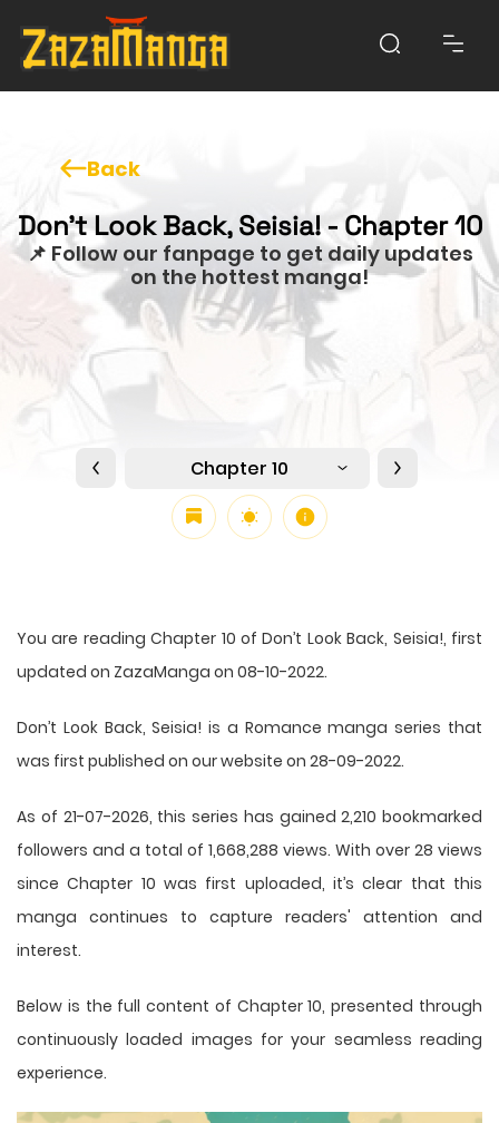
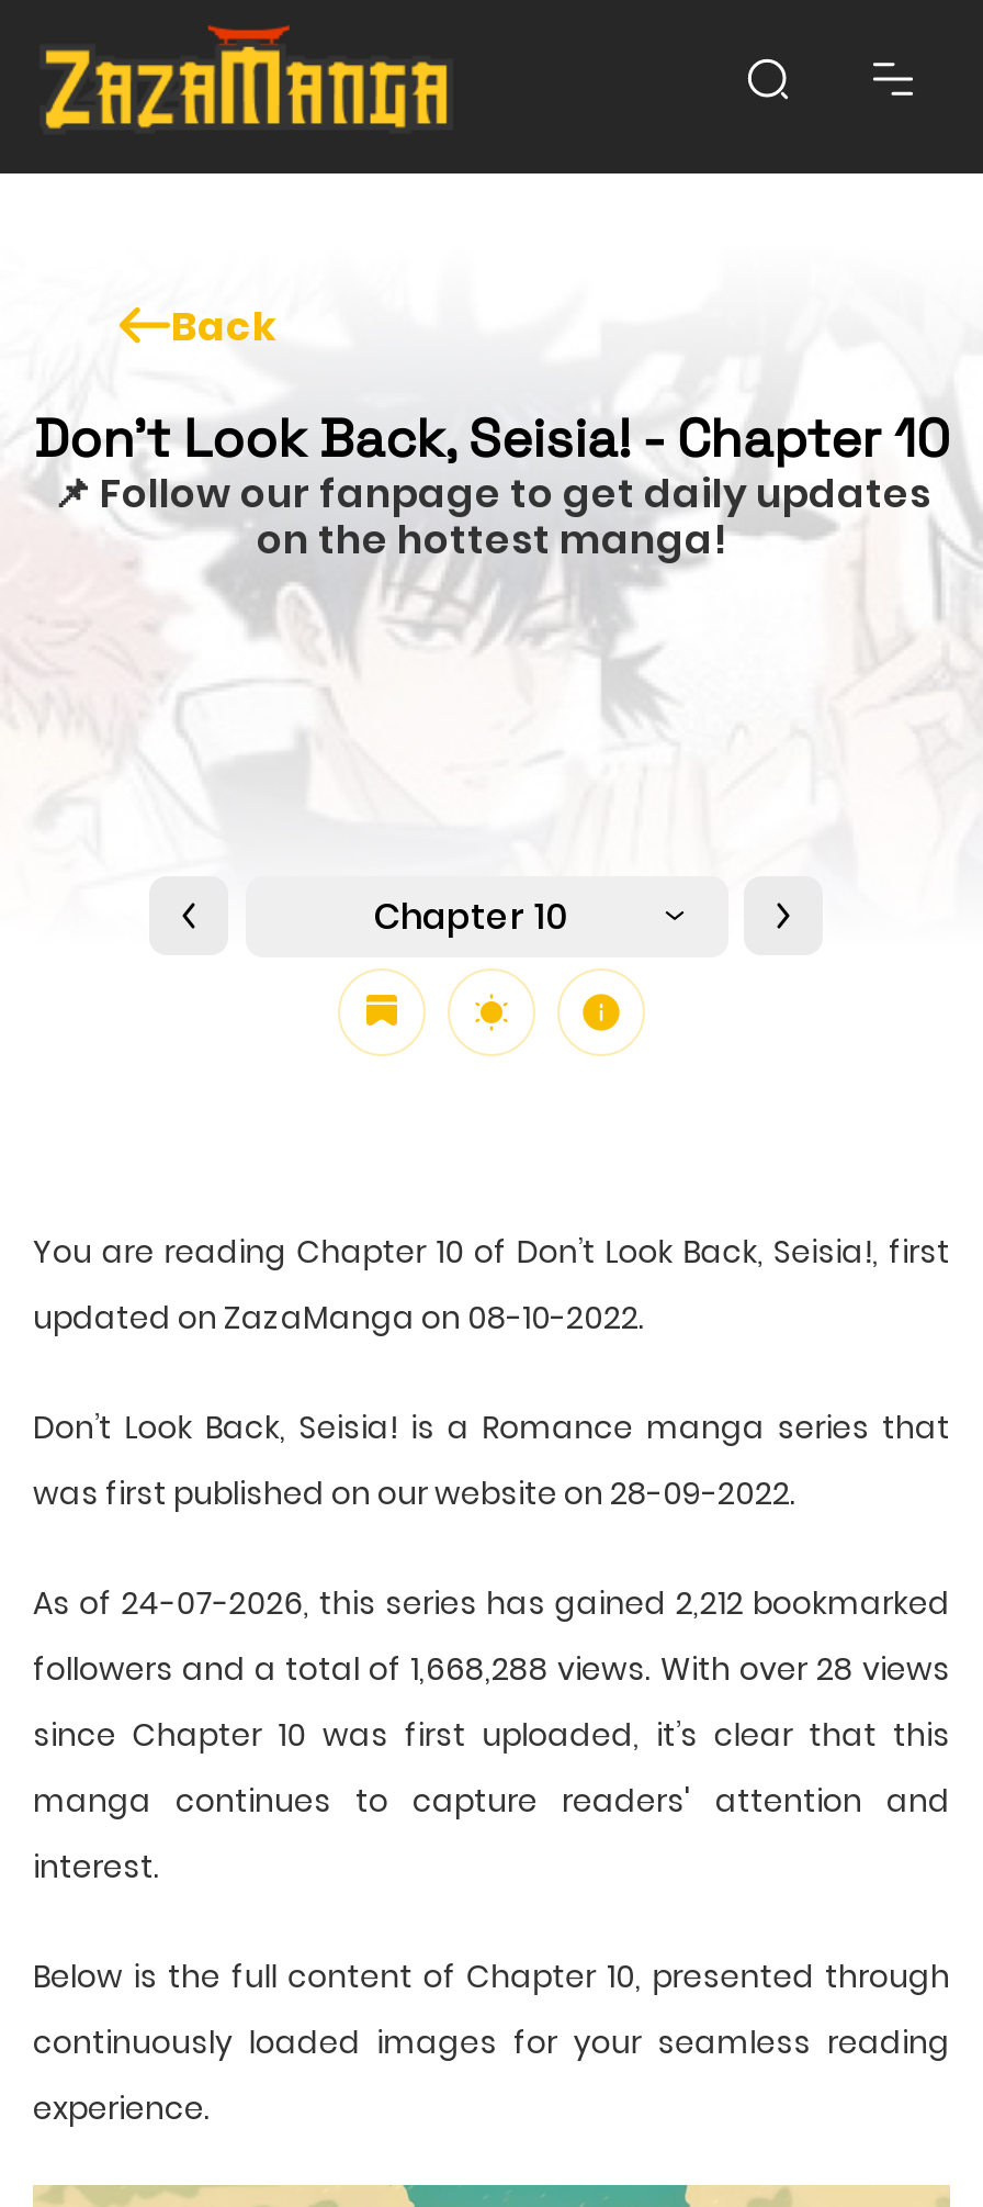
- As of 21-07-2026, this series has gained 2,210 bookmarked
+ As of 24-07-2026, this series has gained 2,212 bookmarked
